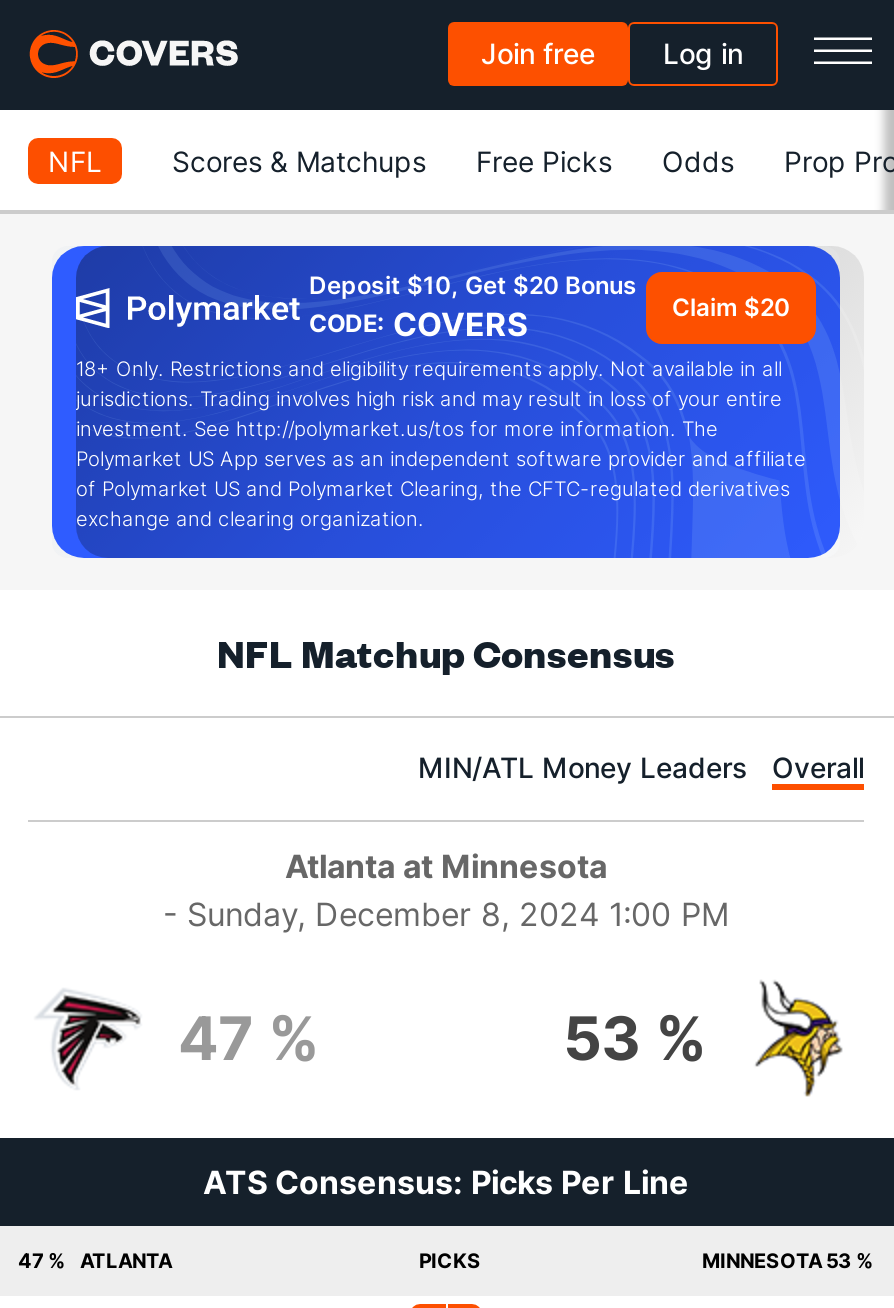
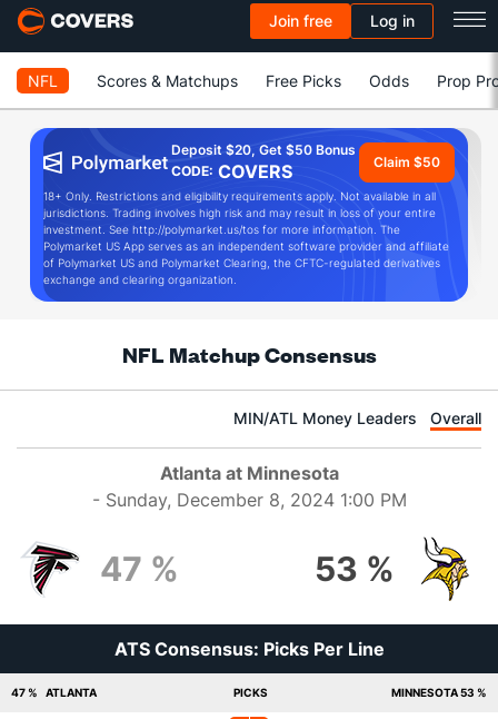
- Deposit $10, Get $20 Bonus
+ Deposit $20, Get $50 Bonus

- Claim $20
+ Claim $50
